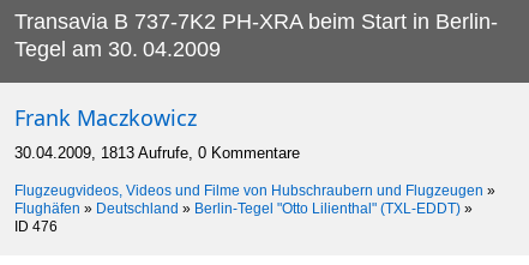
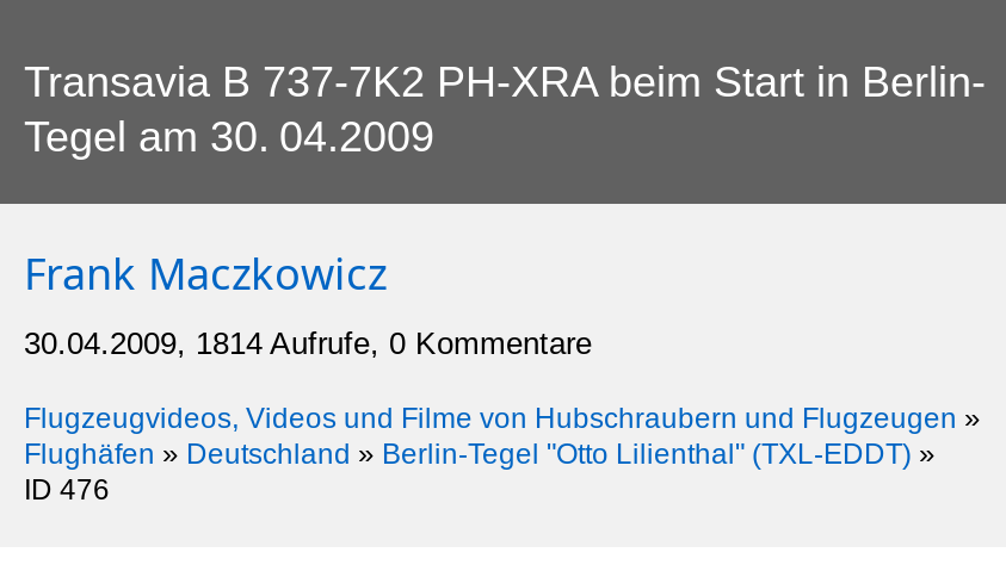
- 30.04.2009, 1813 Aufrufe, 0 Kommentare
+ 30.04.2009, 1814 Aufrufe, 0 Kommentare
